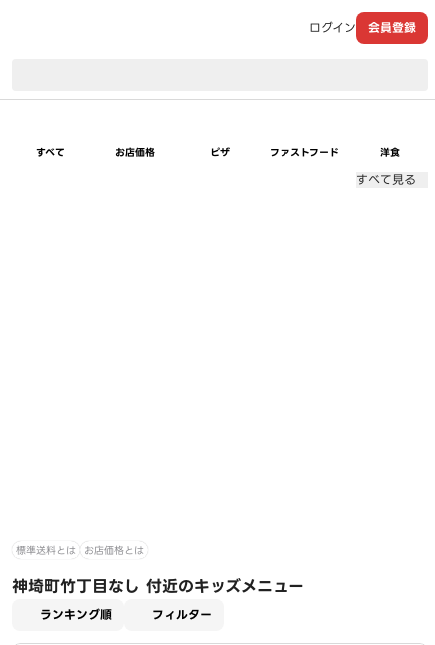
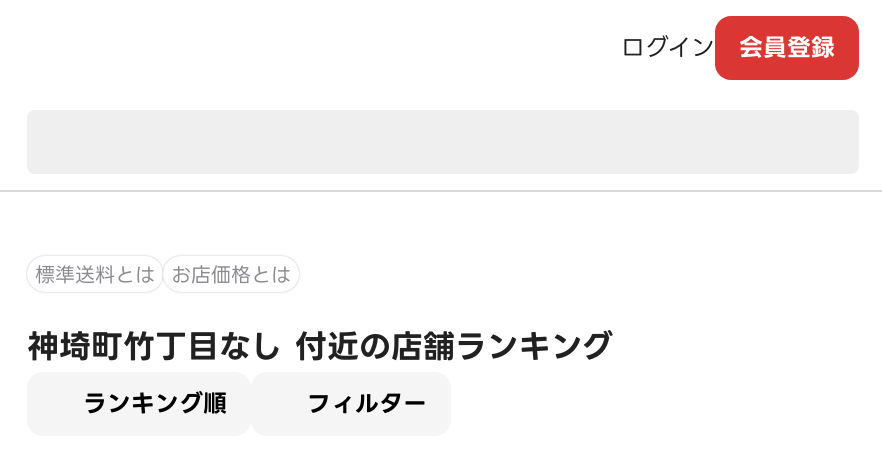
- すべて
- お店価格
- ピザ
- ファストフード
- 洋食
- すべて見る

- 神埼町竹丁目なし 付近のキッズメニュー
+ 神埼町竹丁目なし 付近の店舗ランキング
